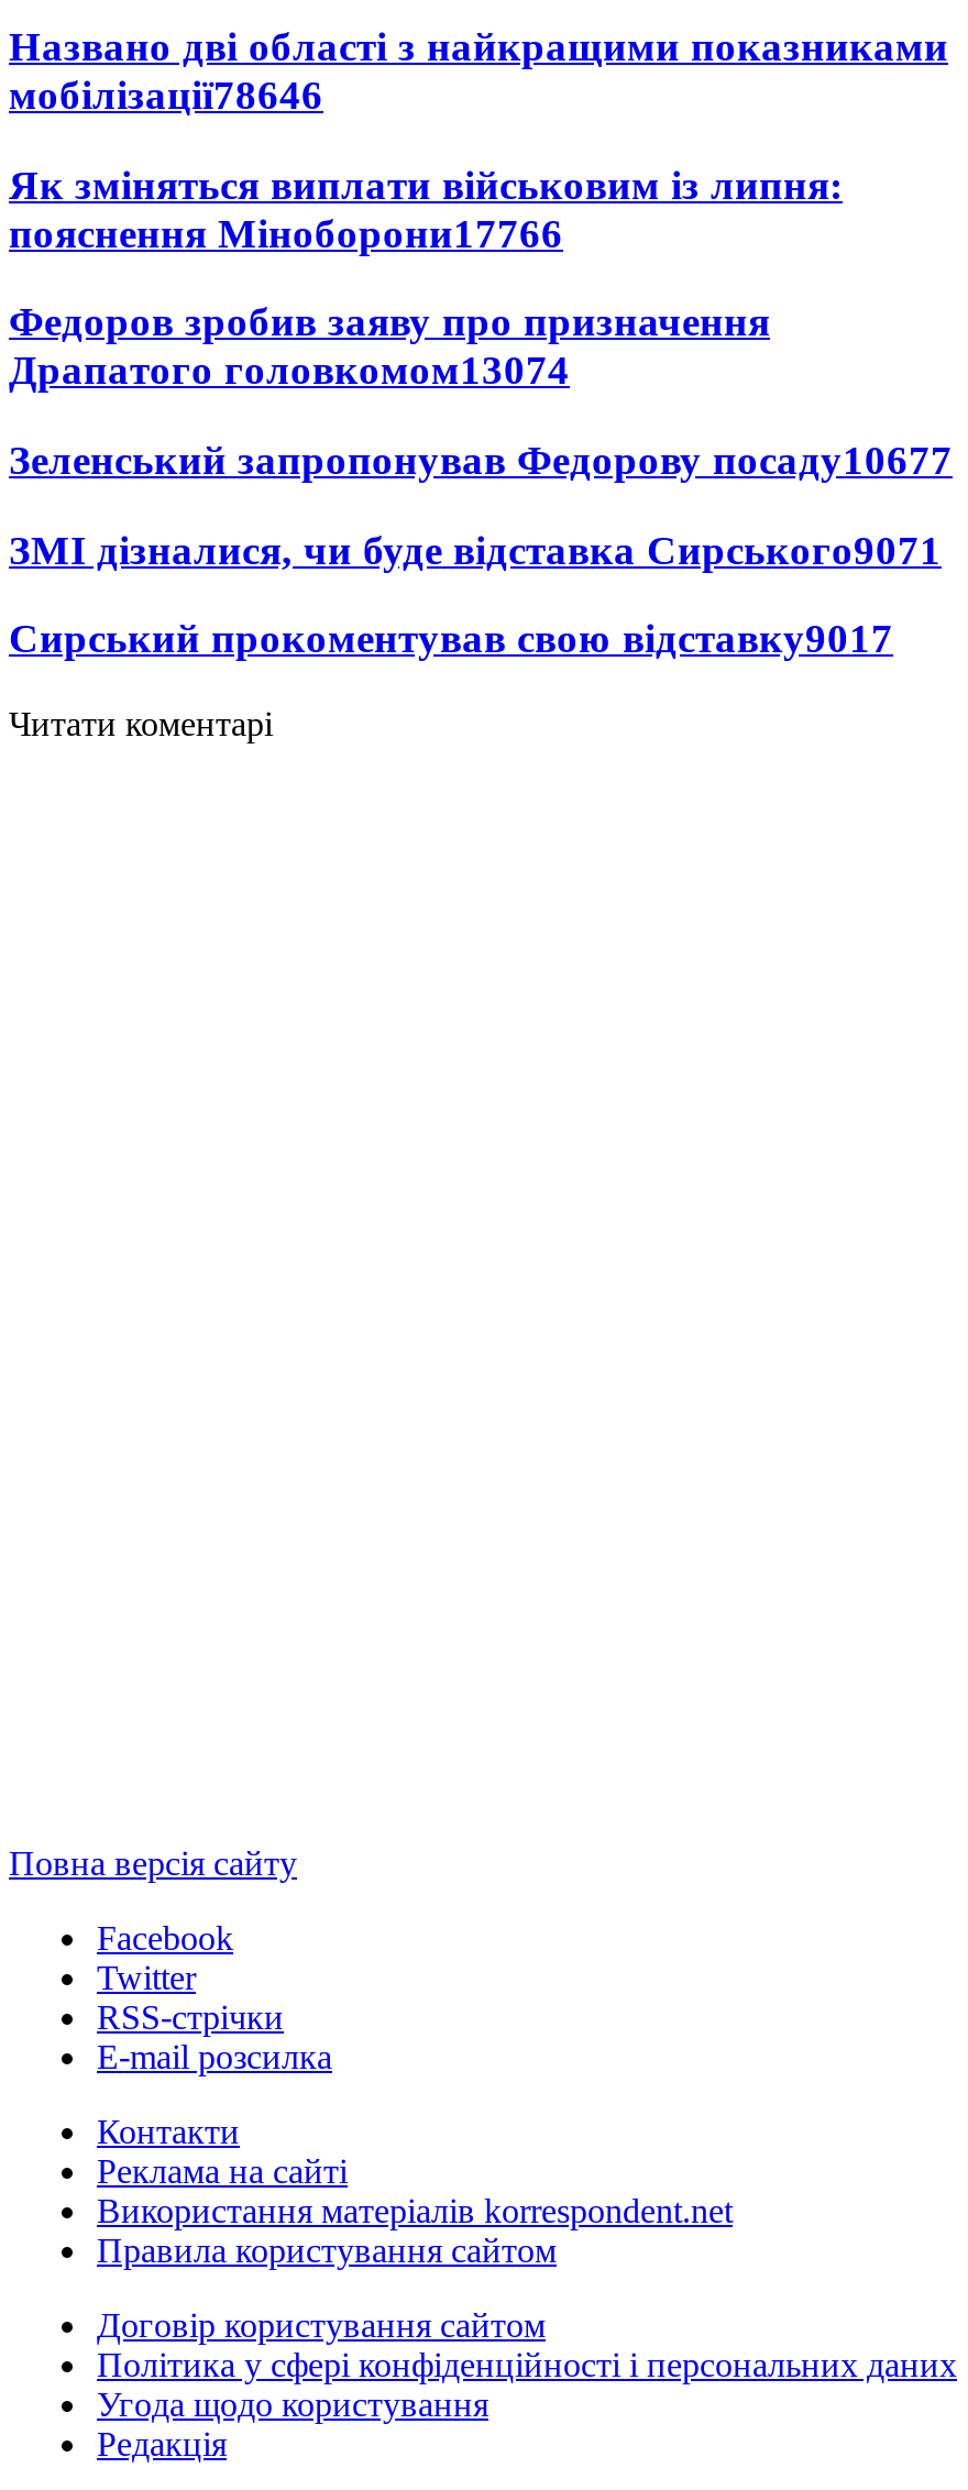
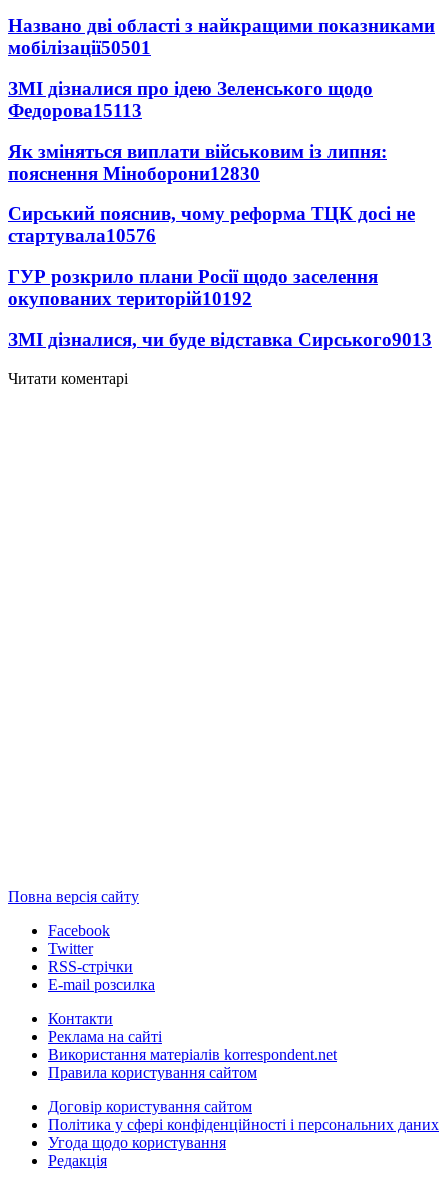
- мобілізації78646
+ мобілізації50501
+ ЗМІ дізналися про ідею Зеленського щодо
+ Федорова15113

moved down: Як зміняться виплати військовим із липня:

- пояснення Міноборони17766
- Федоров зробив заяву про призначення
- Драпатого головкомом13074
- Зеленський запропонував Федорову посаду10677
- ЗМІ дізналися, чи буде відставка Сирського9071
- Сирський прокоментував свою відставку9017
+ пояснення Міноборони12830
+ Сирський пояснив, чому реформа ТЦК досі не
+ стартувала10576
+ ГУР розкрило плани Росії щодо заселення
+ окупованих територій10192
+ ЗМІ дізналися, чи буде відставка Сирського9013
